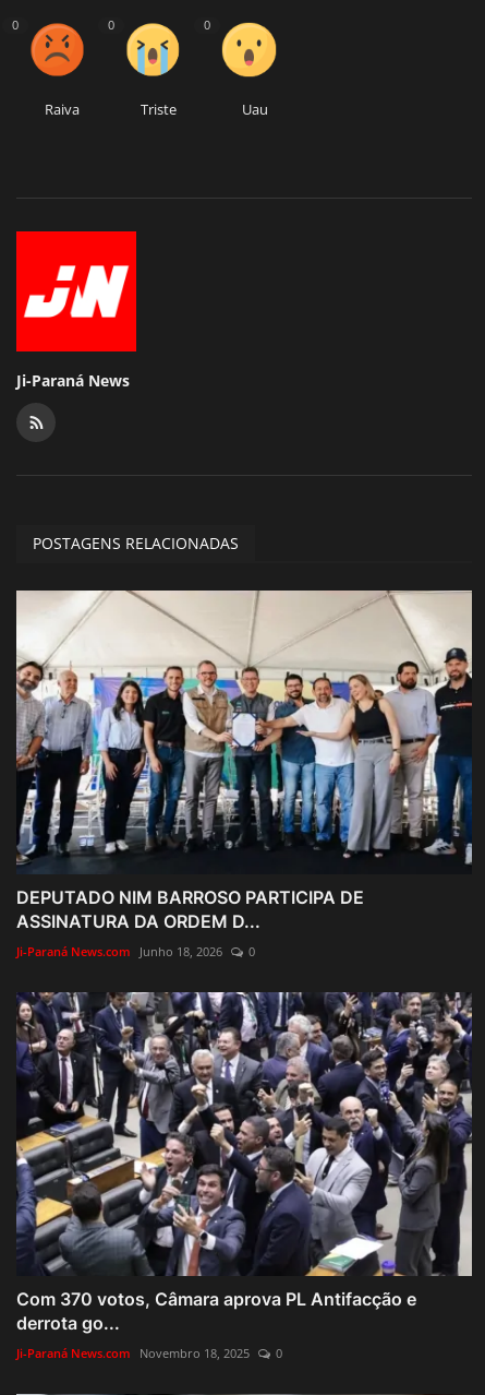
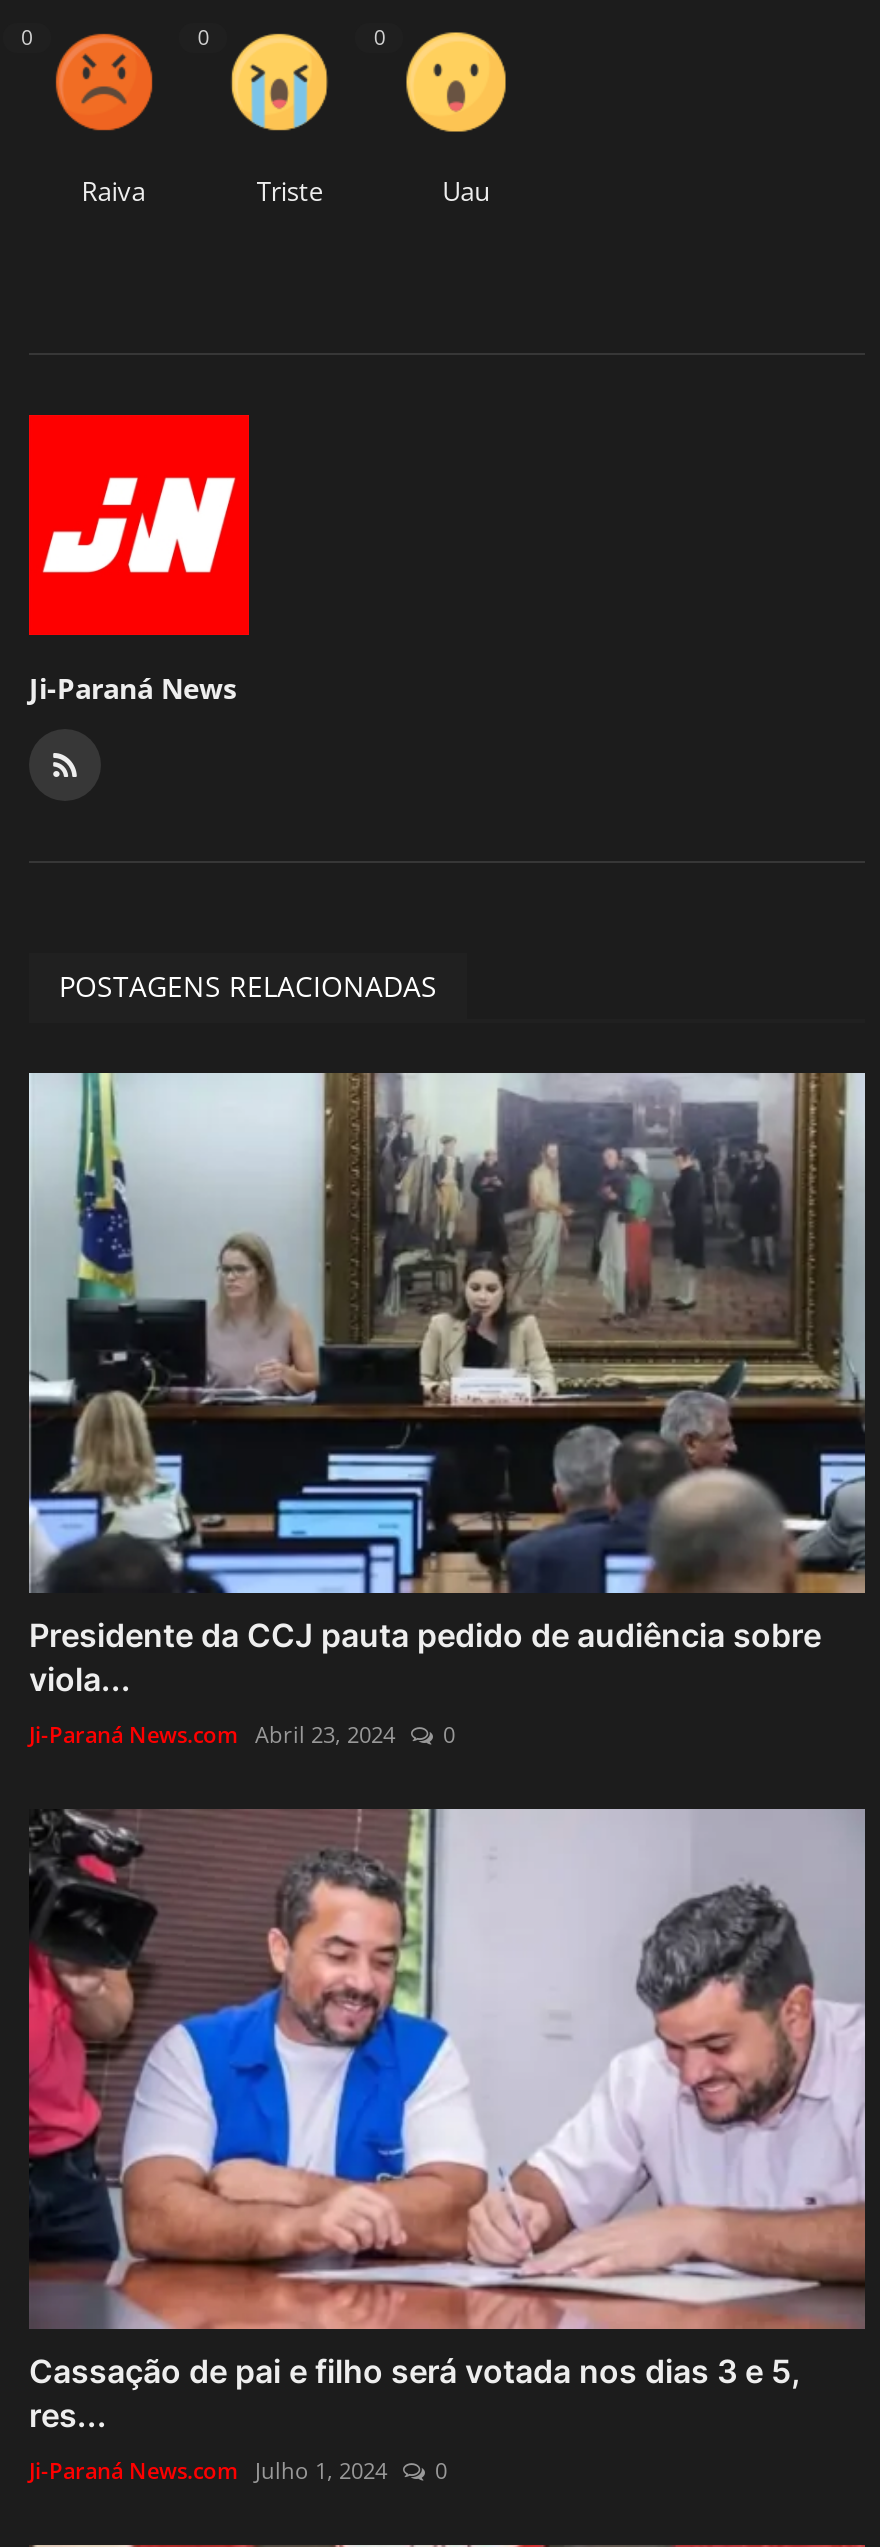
- [image]
- DEPUTADO NIM BARROSO PARTICIPA DE
- ASSINATURA DA ORDEM D...
+ [image]
+ Presidente da CCJ pauta pedido de audiência sobre
+ viola...

- Ji-Paraná News.com Junho 18, 2026
+ Ji-Paraná News.com Abril 23, 2024

- [image]
- Com 370 votos, Câmara aprova PL Antifacção e
- derrota go...
+ [image]
+ Cassação de pai e filho será votada nos dias 3 e 5,
+ res...

- Ji-Paraná News.com Novembro 18, 2025
+ Ji-Paraná News.com Julho 1, 2024
